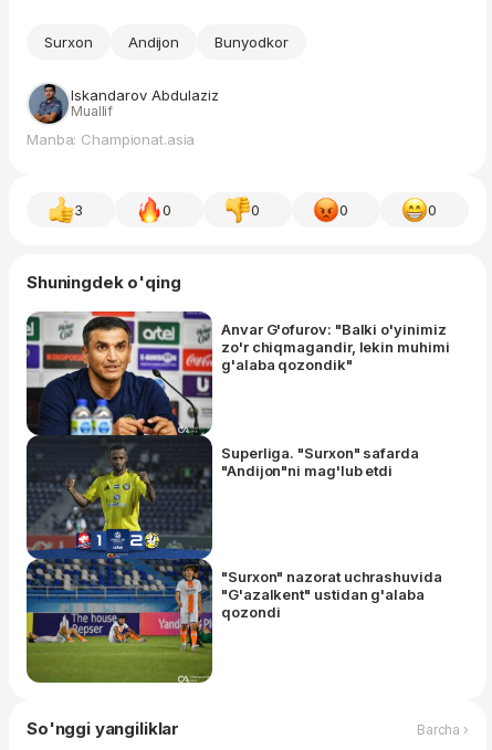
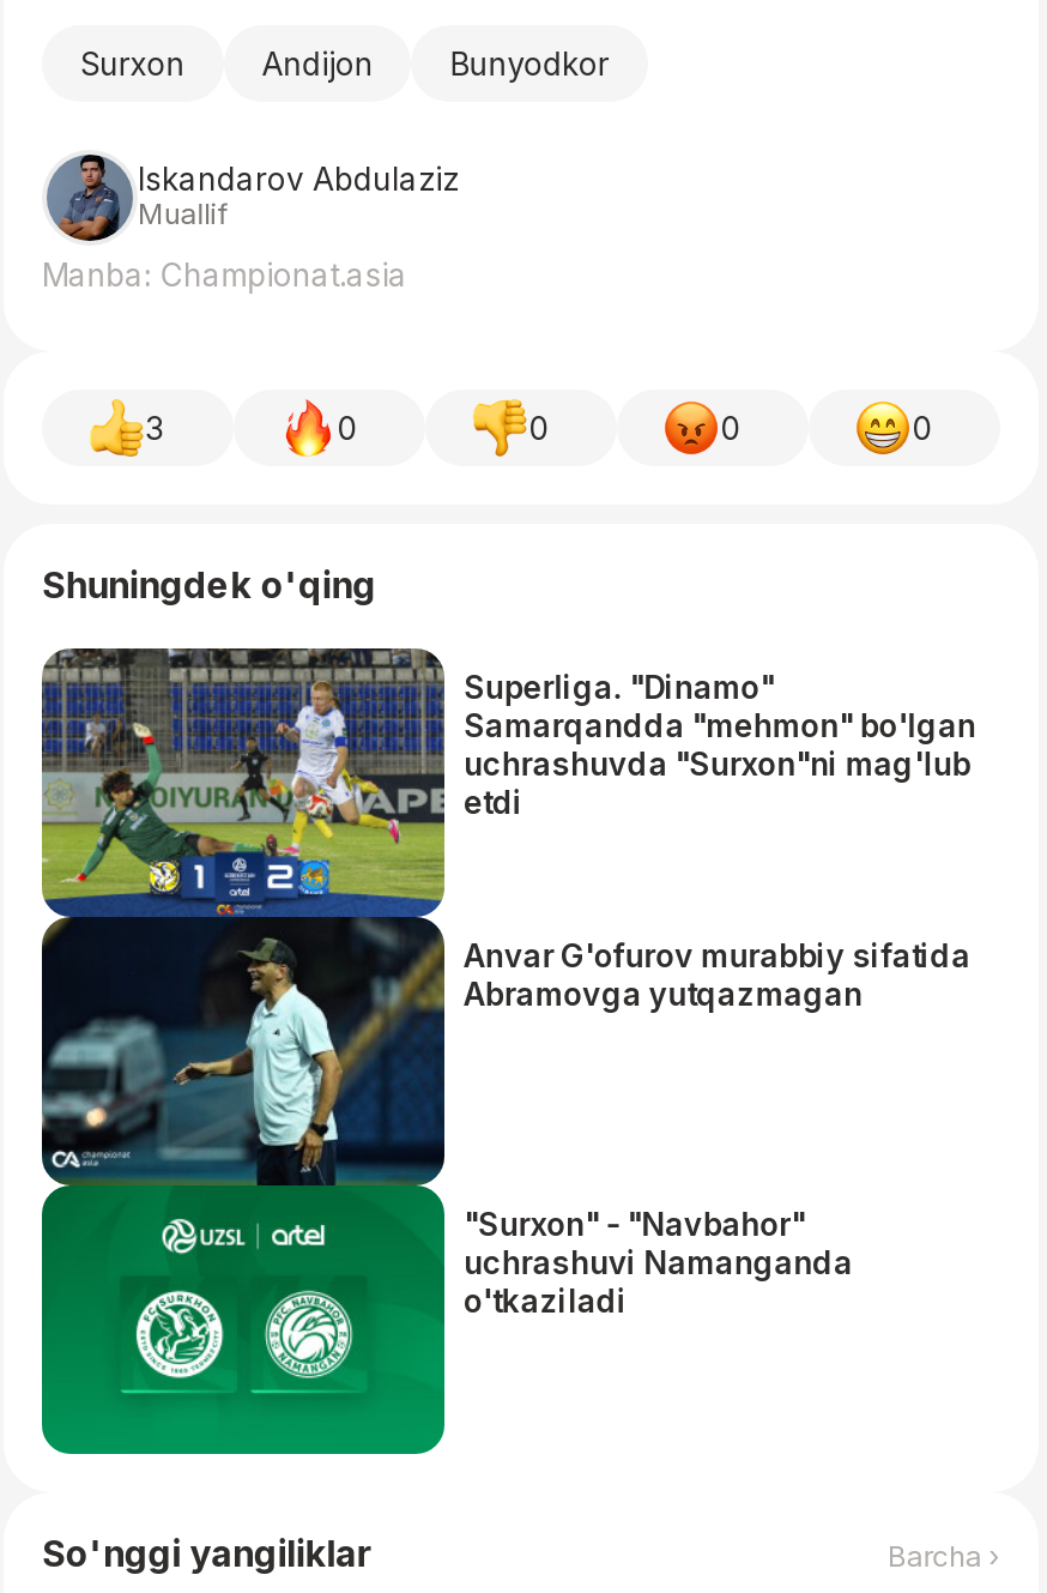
- [image]
- Anvar G'ofurov: "Balki o'yinimiz
- zo'r chiqmagandir, lekin muhimi
- g'alaba qozondik"
+ [image]
+ Superliga. "Dinamo"
+ Samarqandda "mehmon" bo'lgan
+ uchrashuvda "Surxon"ni mag'lub
+ etdi

- Superliga. "Surxon" safarda
- "Andijon"ni mag'lub etdi
+ Anvar G'ofurov murabbiy sifatida
+ Abramovga yutqazmagan

- "Surxon" nazorat uchrashuvida
- "G'azalkent" ustidan g'alaba
- qozondi
+ "Surxon" - "Navbahor"
+ uchrashuvi Namanganda
+ o'tkaziladi
